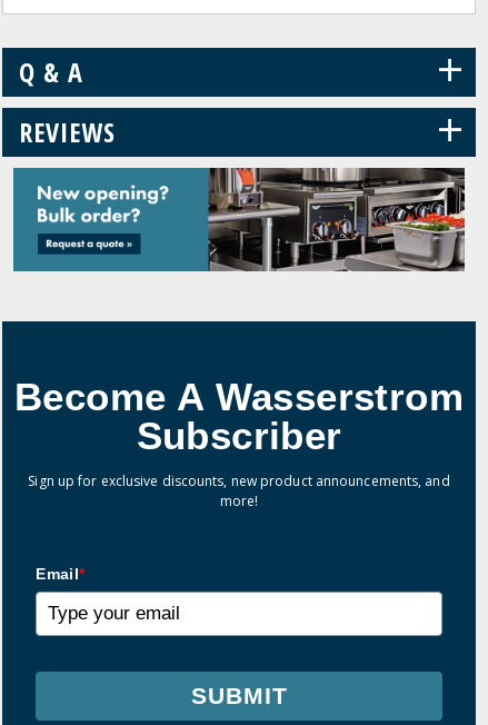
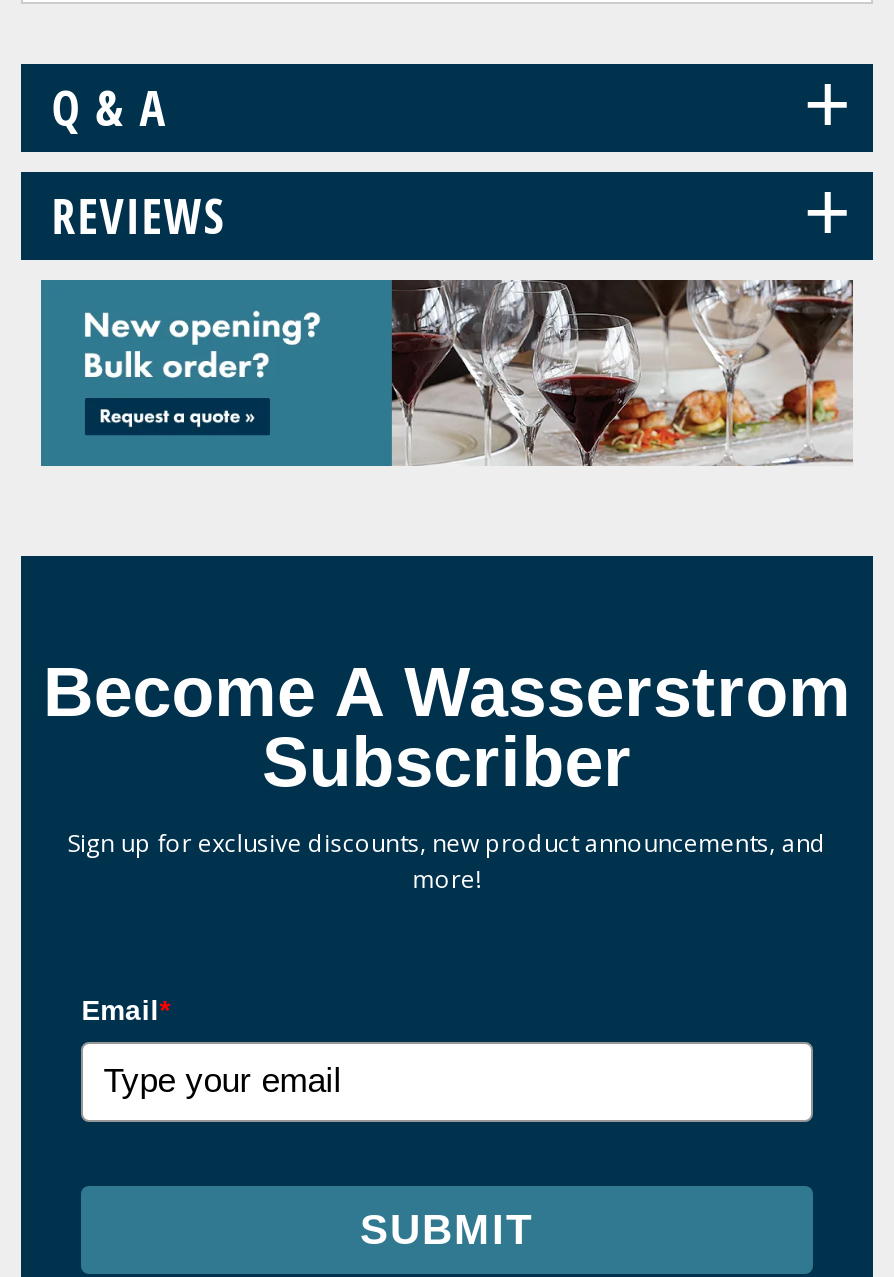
- [image]
+ [image]
